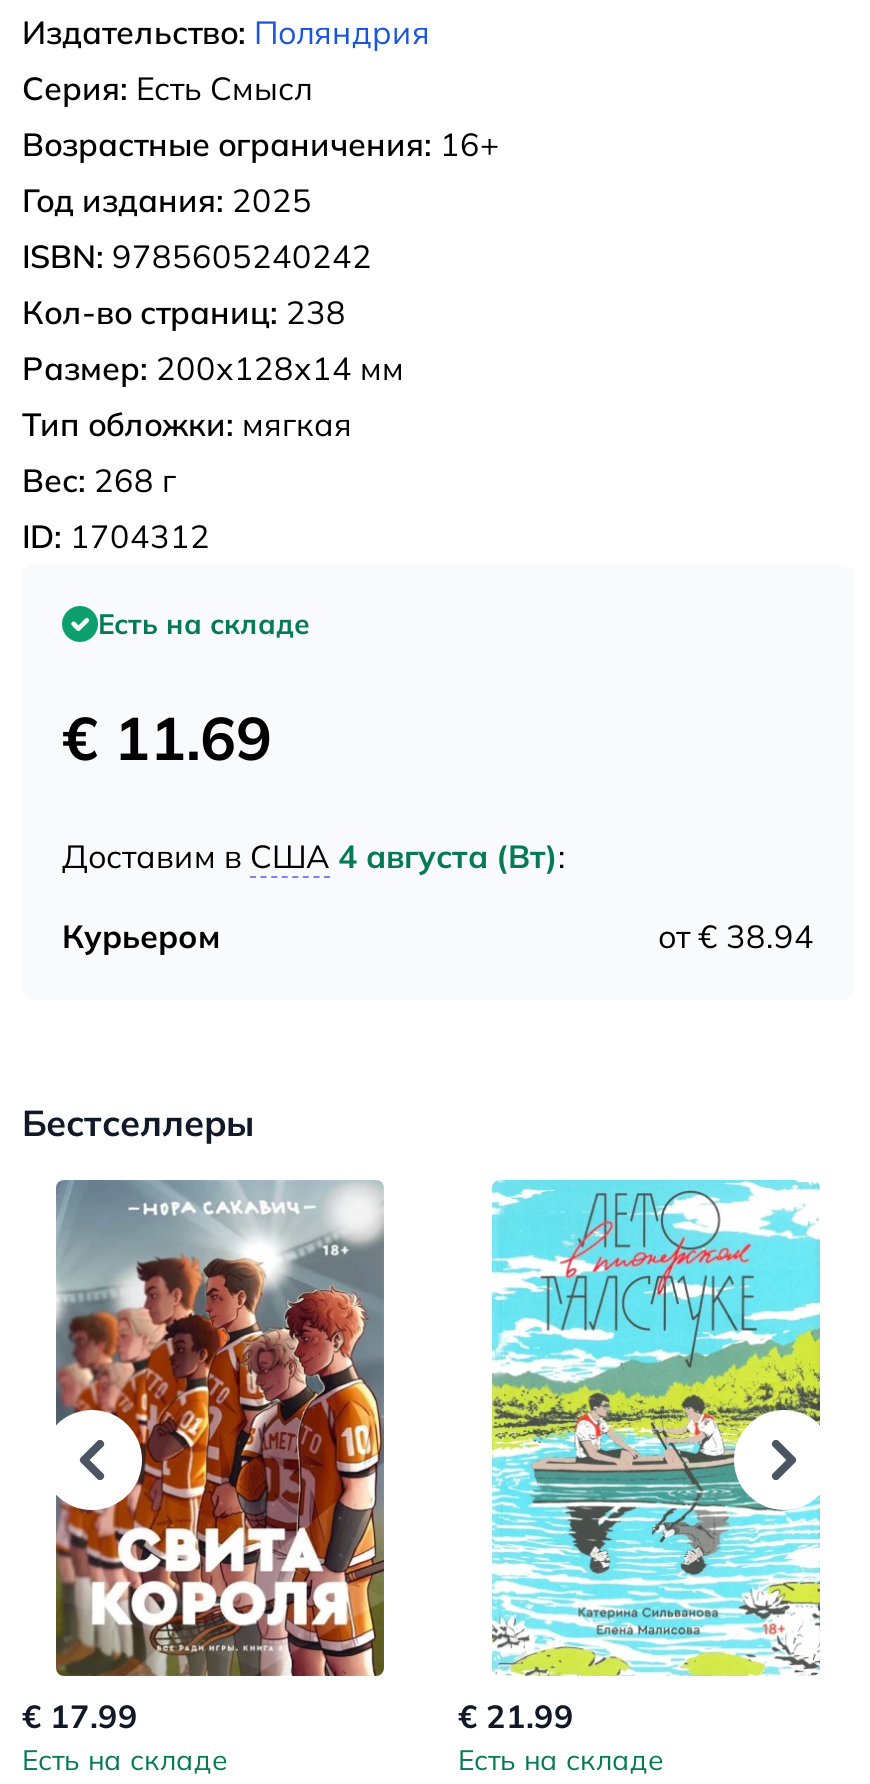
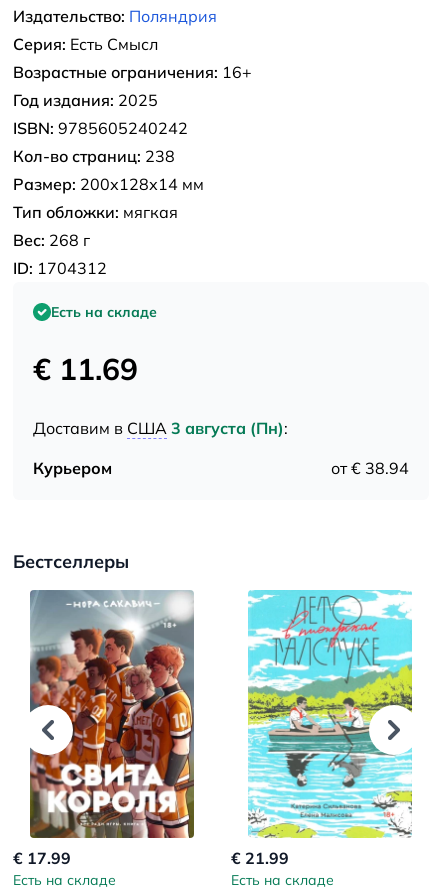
- Доставим в США 4 августа (Вт):
+ Доставим в США 3 августа (Пн):
